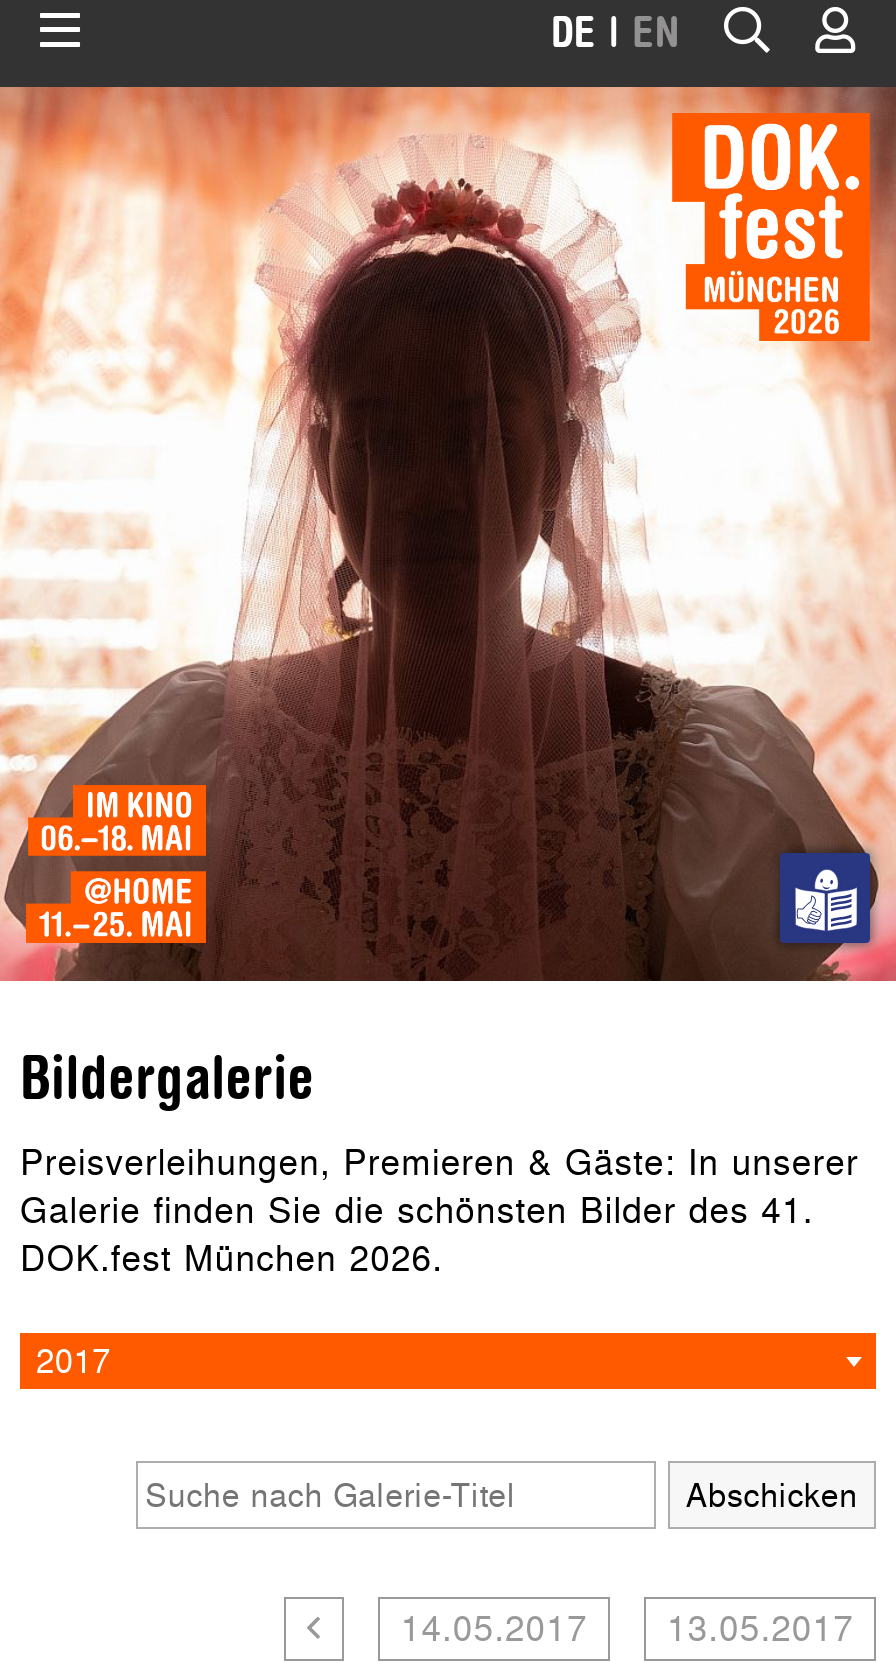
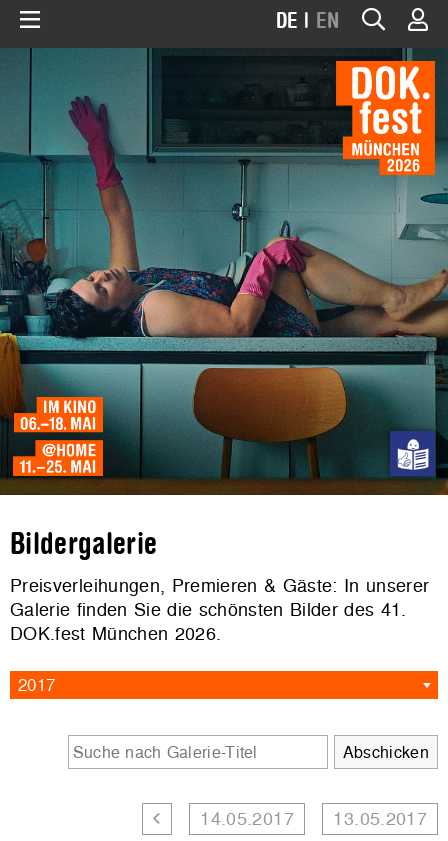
- [image]
+ [image]
